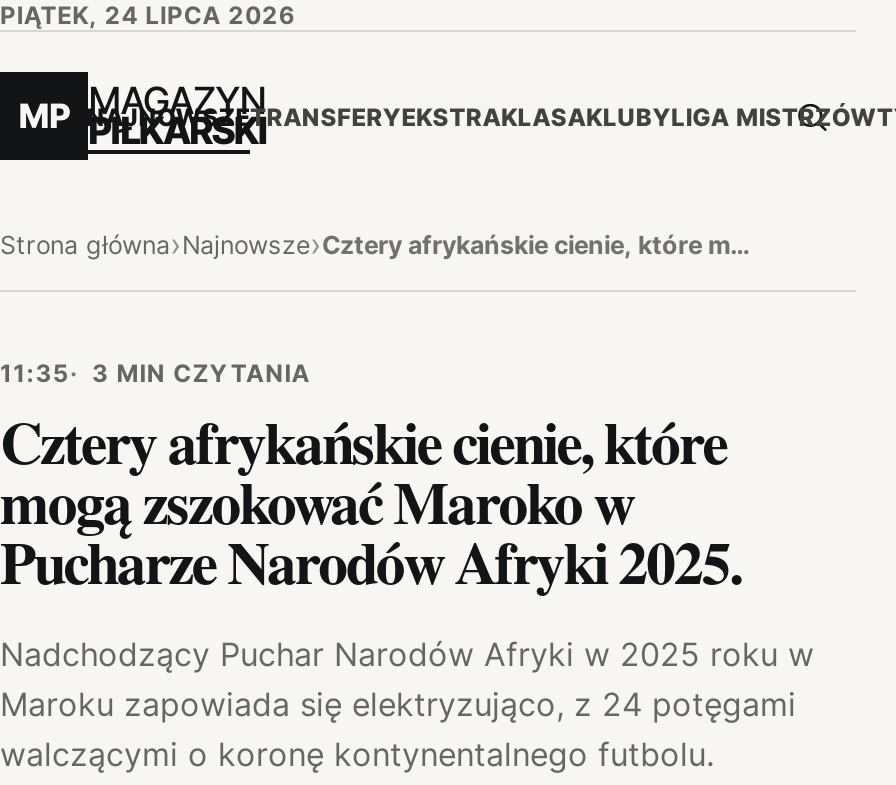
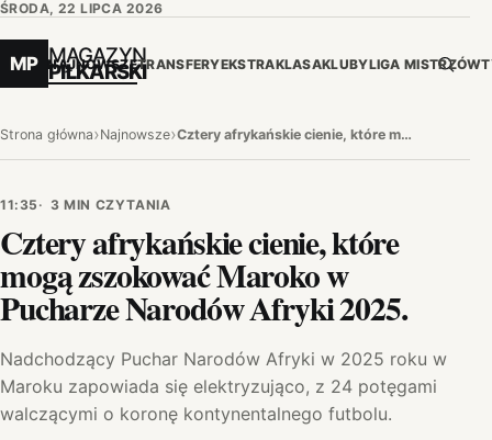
- PIĄTEK, 24 LIPCA 2026
+ ŚRODA, 22 LIPCA 2026
